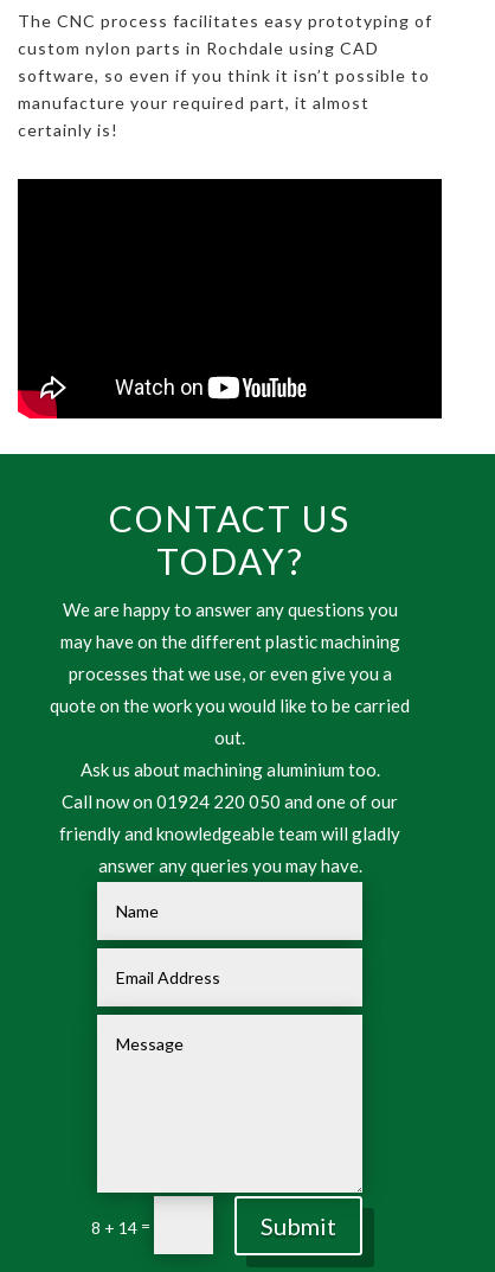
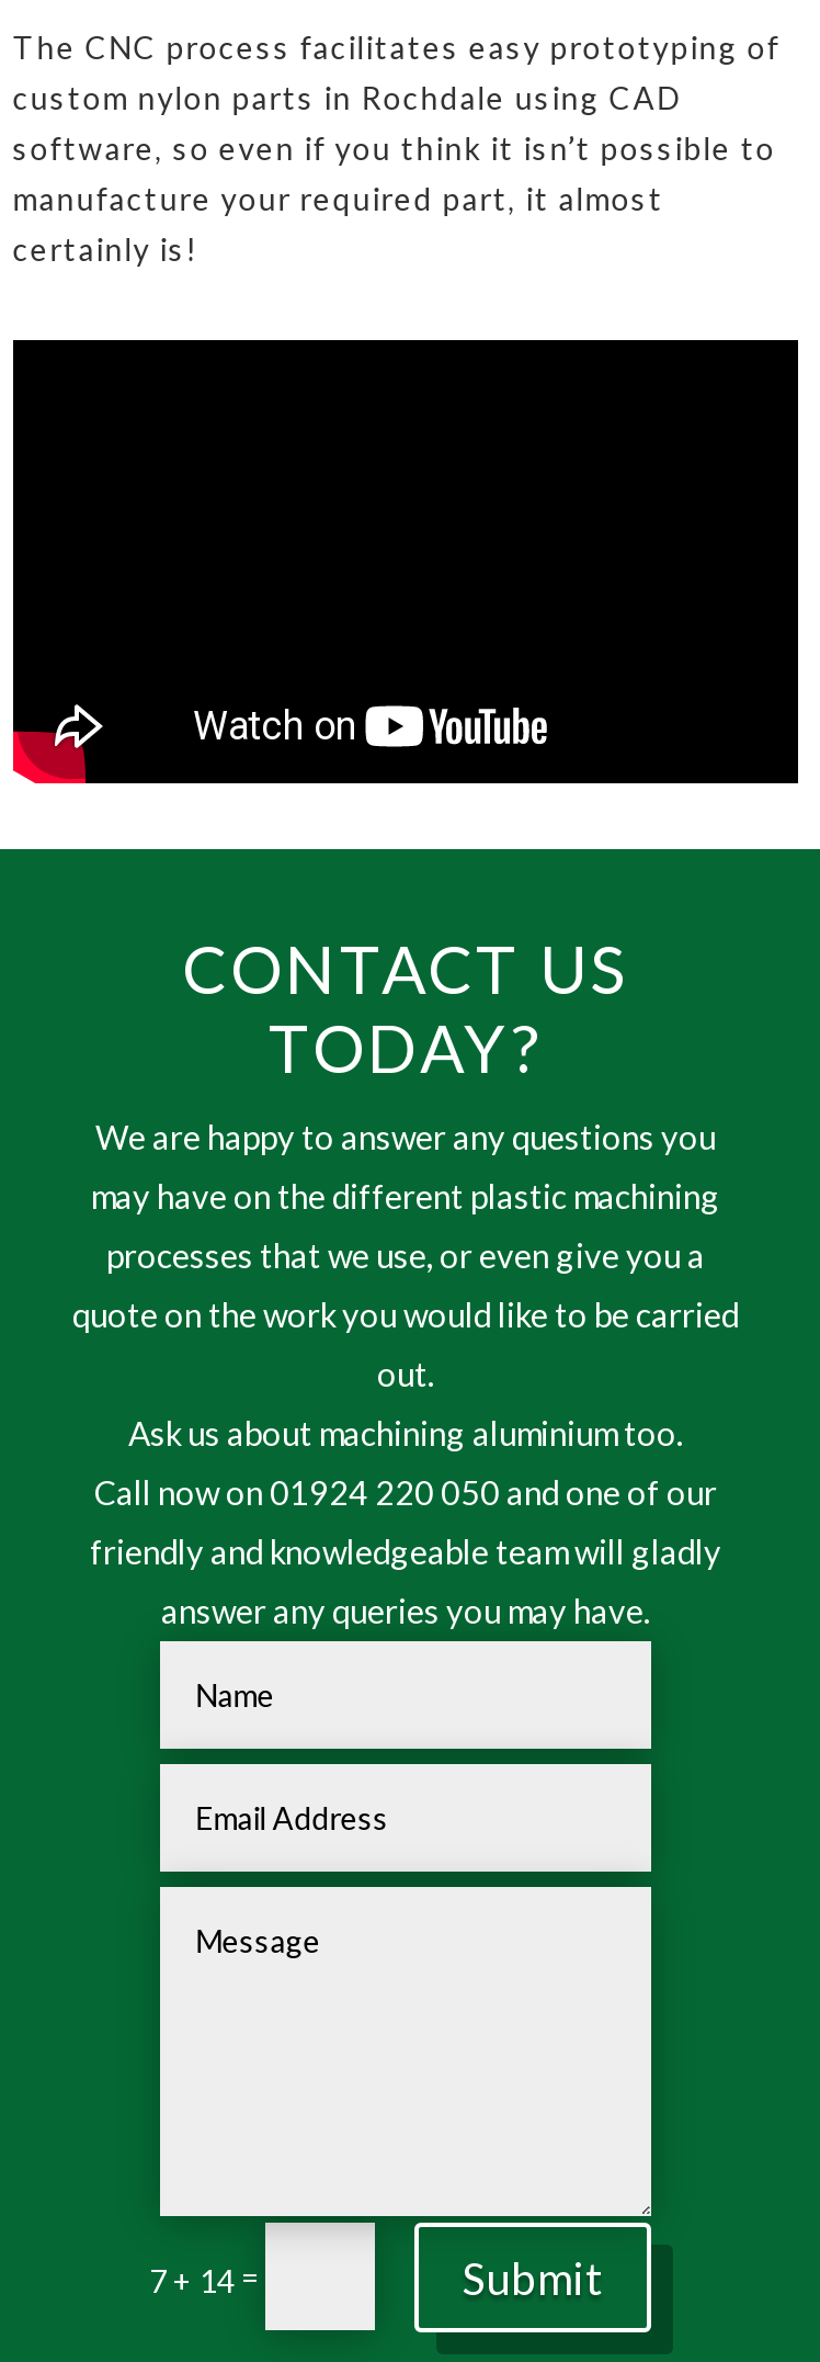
- 8 + 14 =
+ 7 + 14 =
